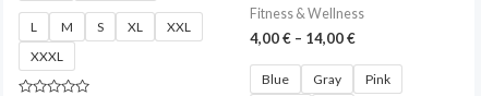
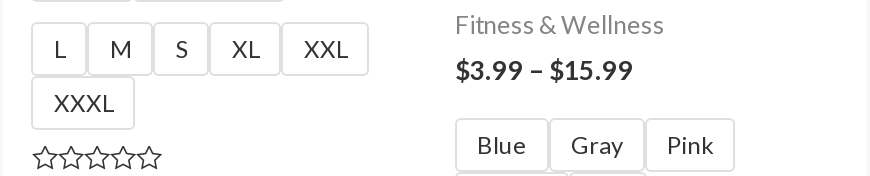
- 4,00 € – 14,00 €
+ $3.99 – $15.99
